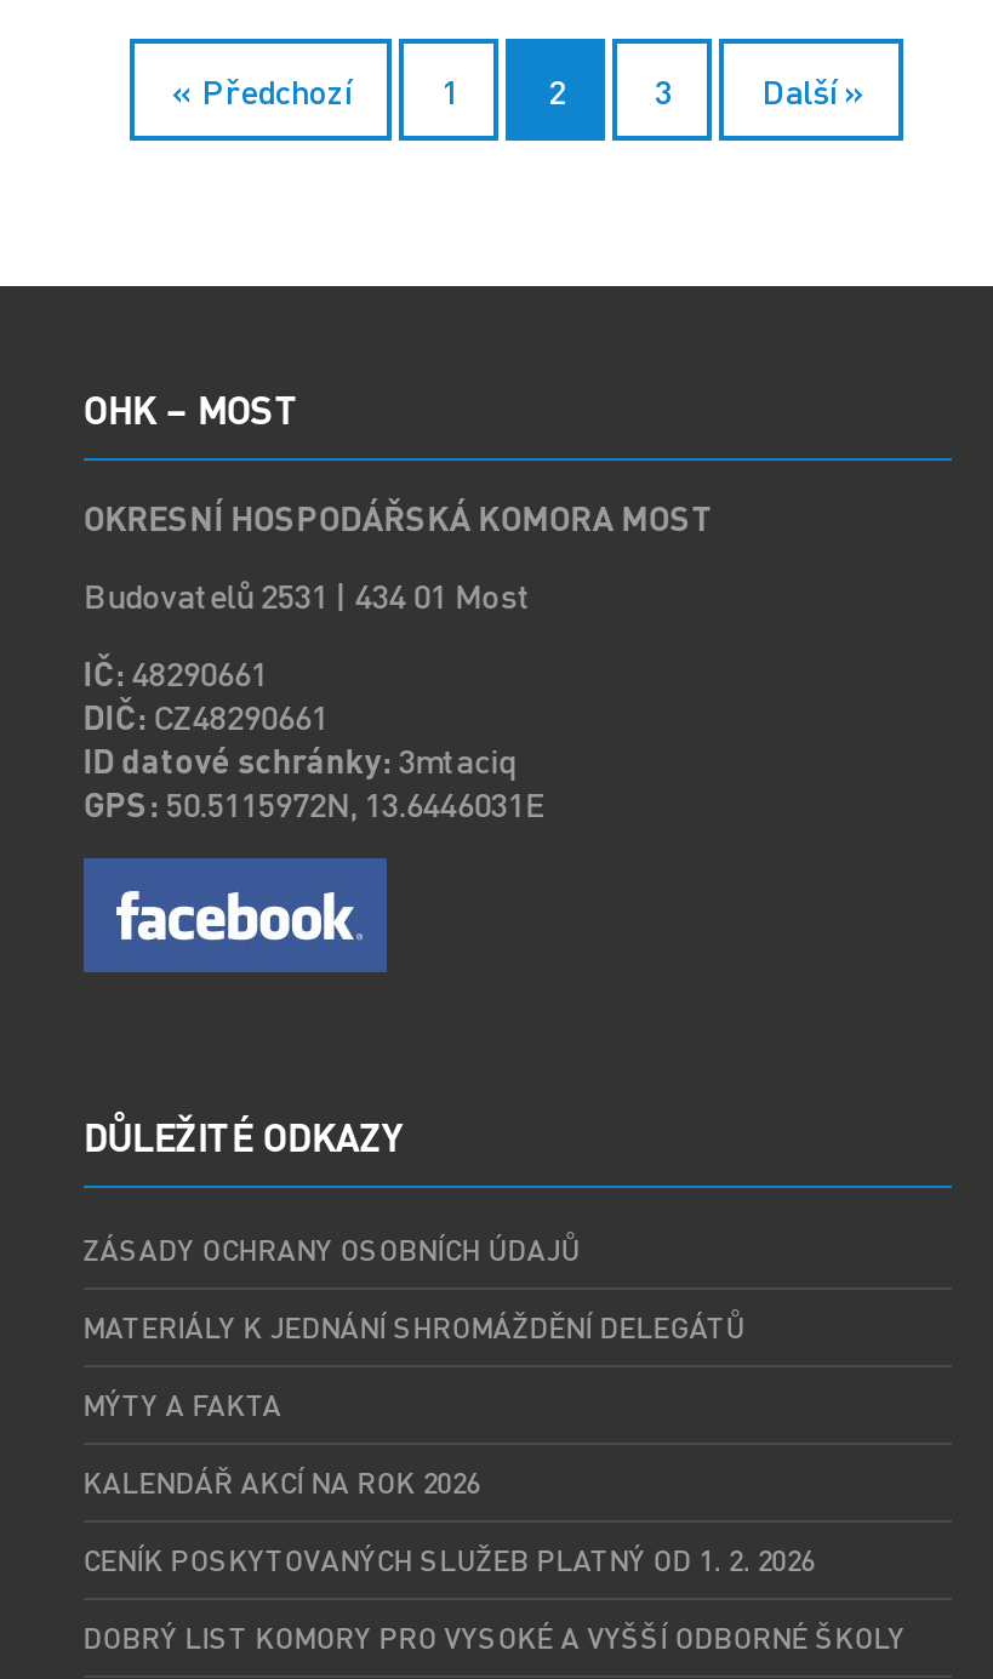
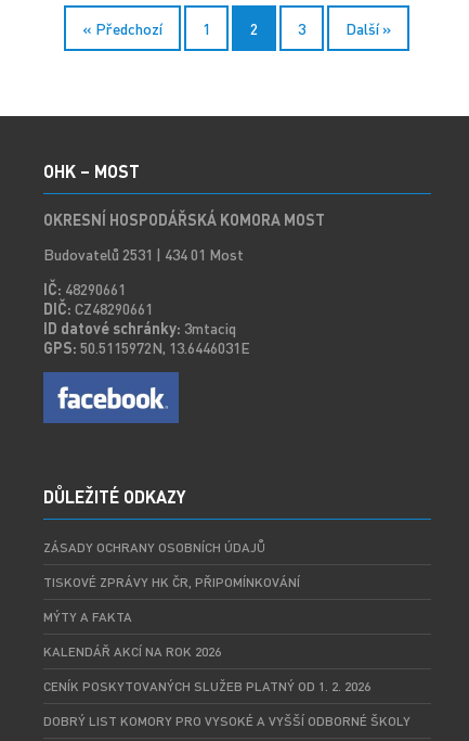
- MATERIÁLY K JEDNÁNÍ SHROMÁŽDĚNÍ DELEGÁTŮ
+ TISKOVÉ ZPRÁVY HK ČR, PŘIPOMÍNKOVÁNÍ
